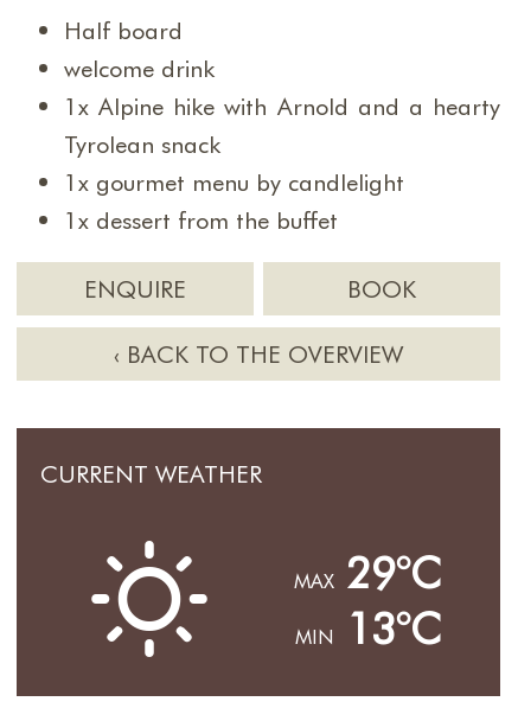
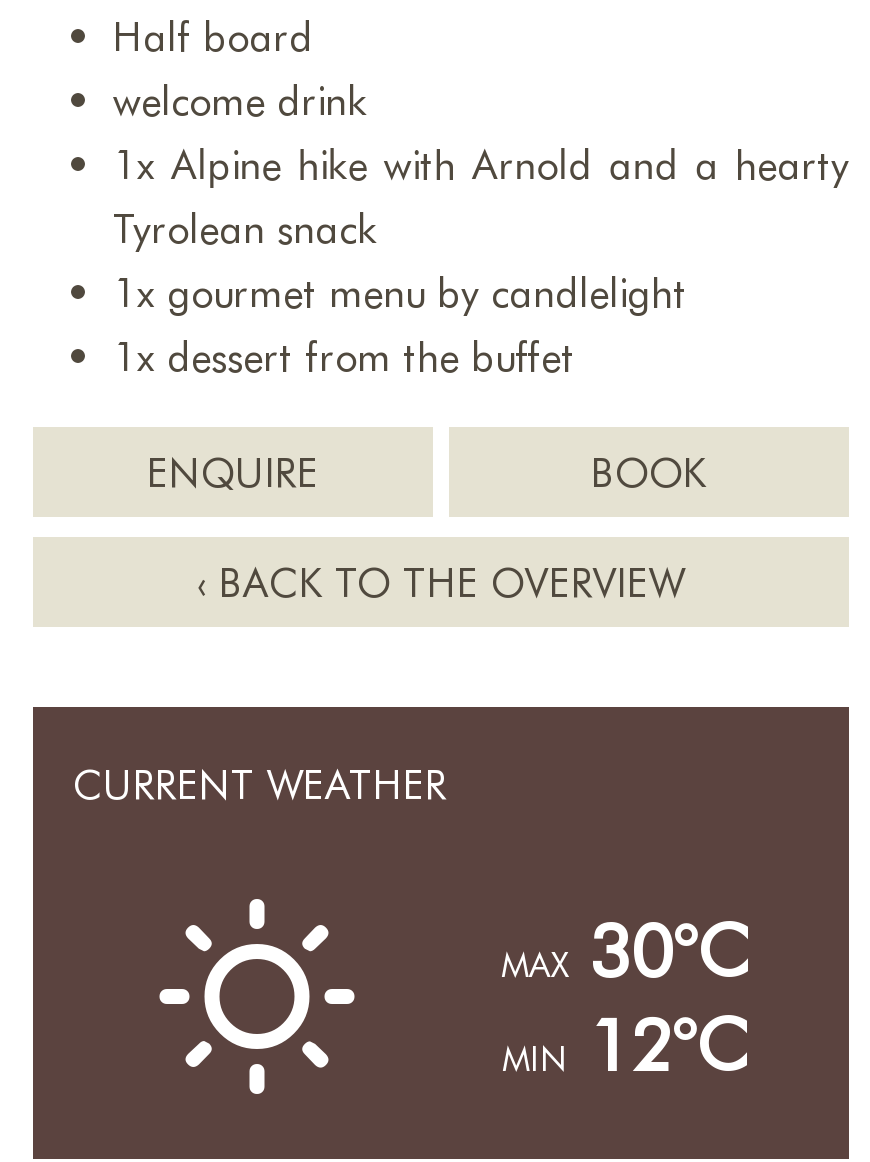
- MAX 29°C
+ MAX 30°C

- MIN 13°C
+ MIN 12°C
